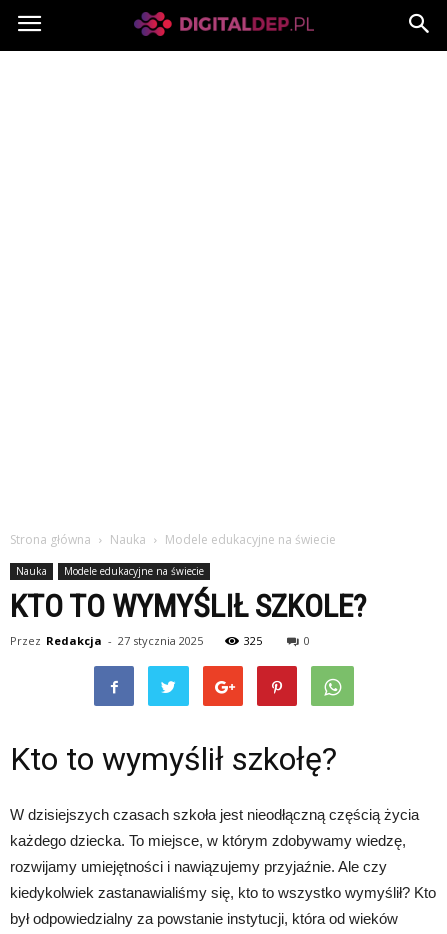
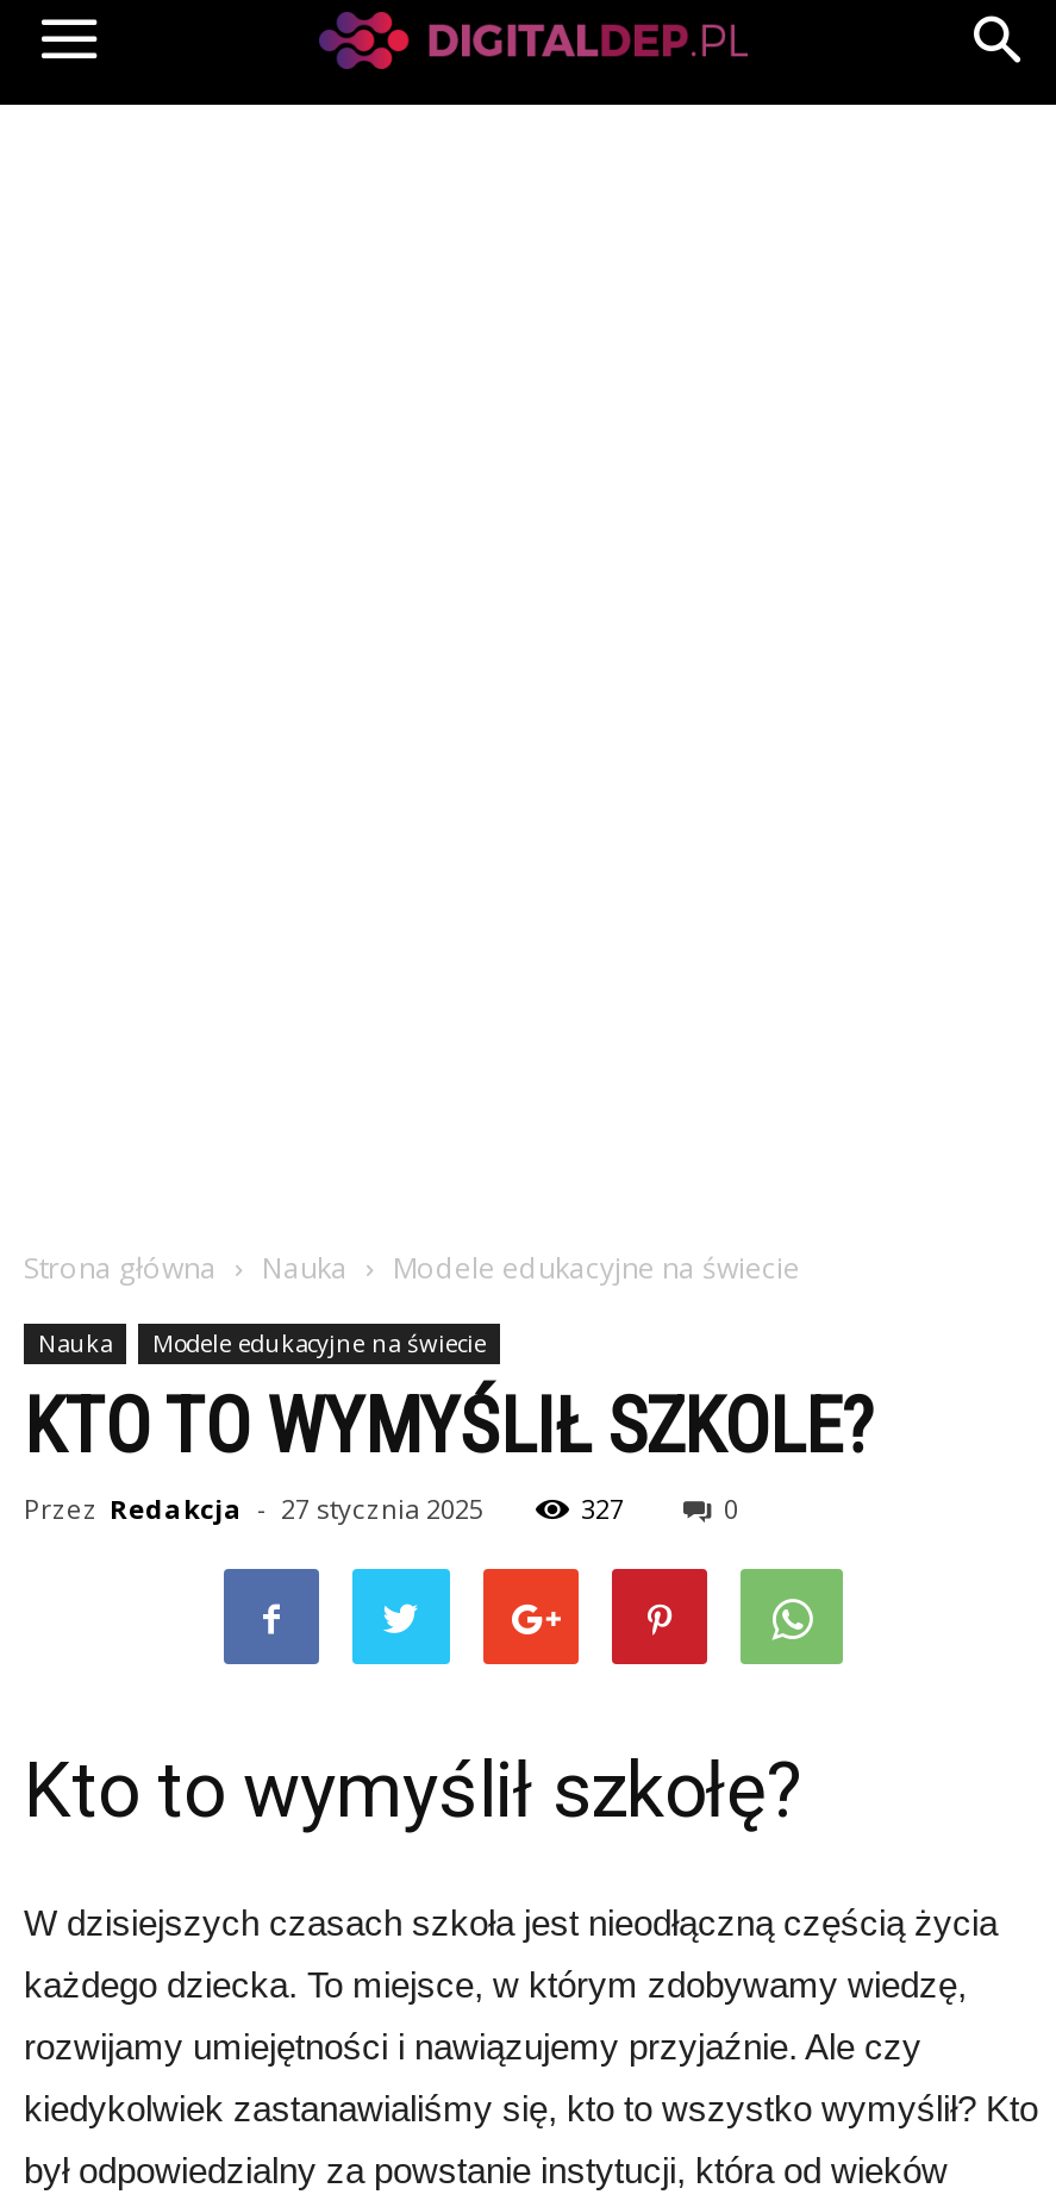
- 325
+ 327
